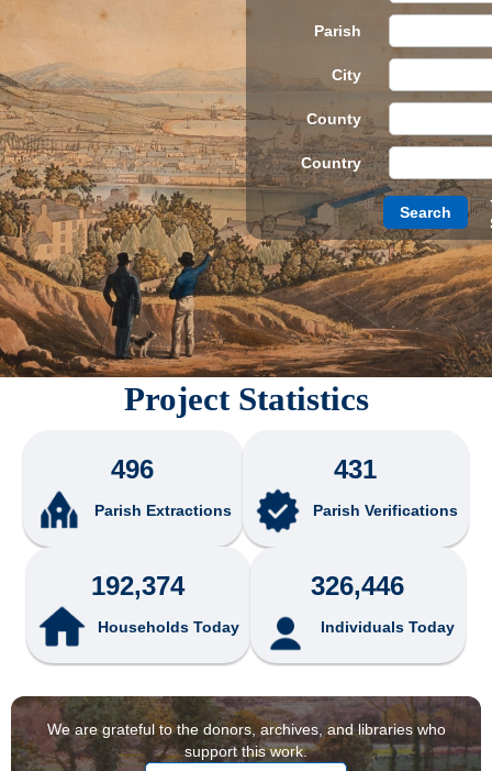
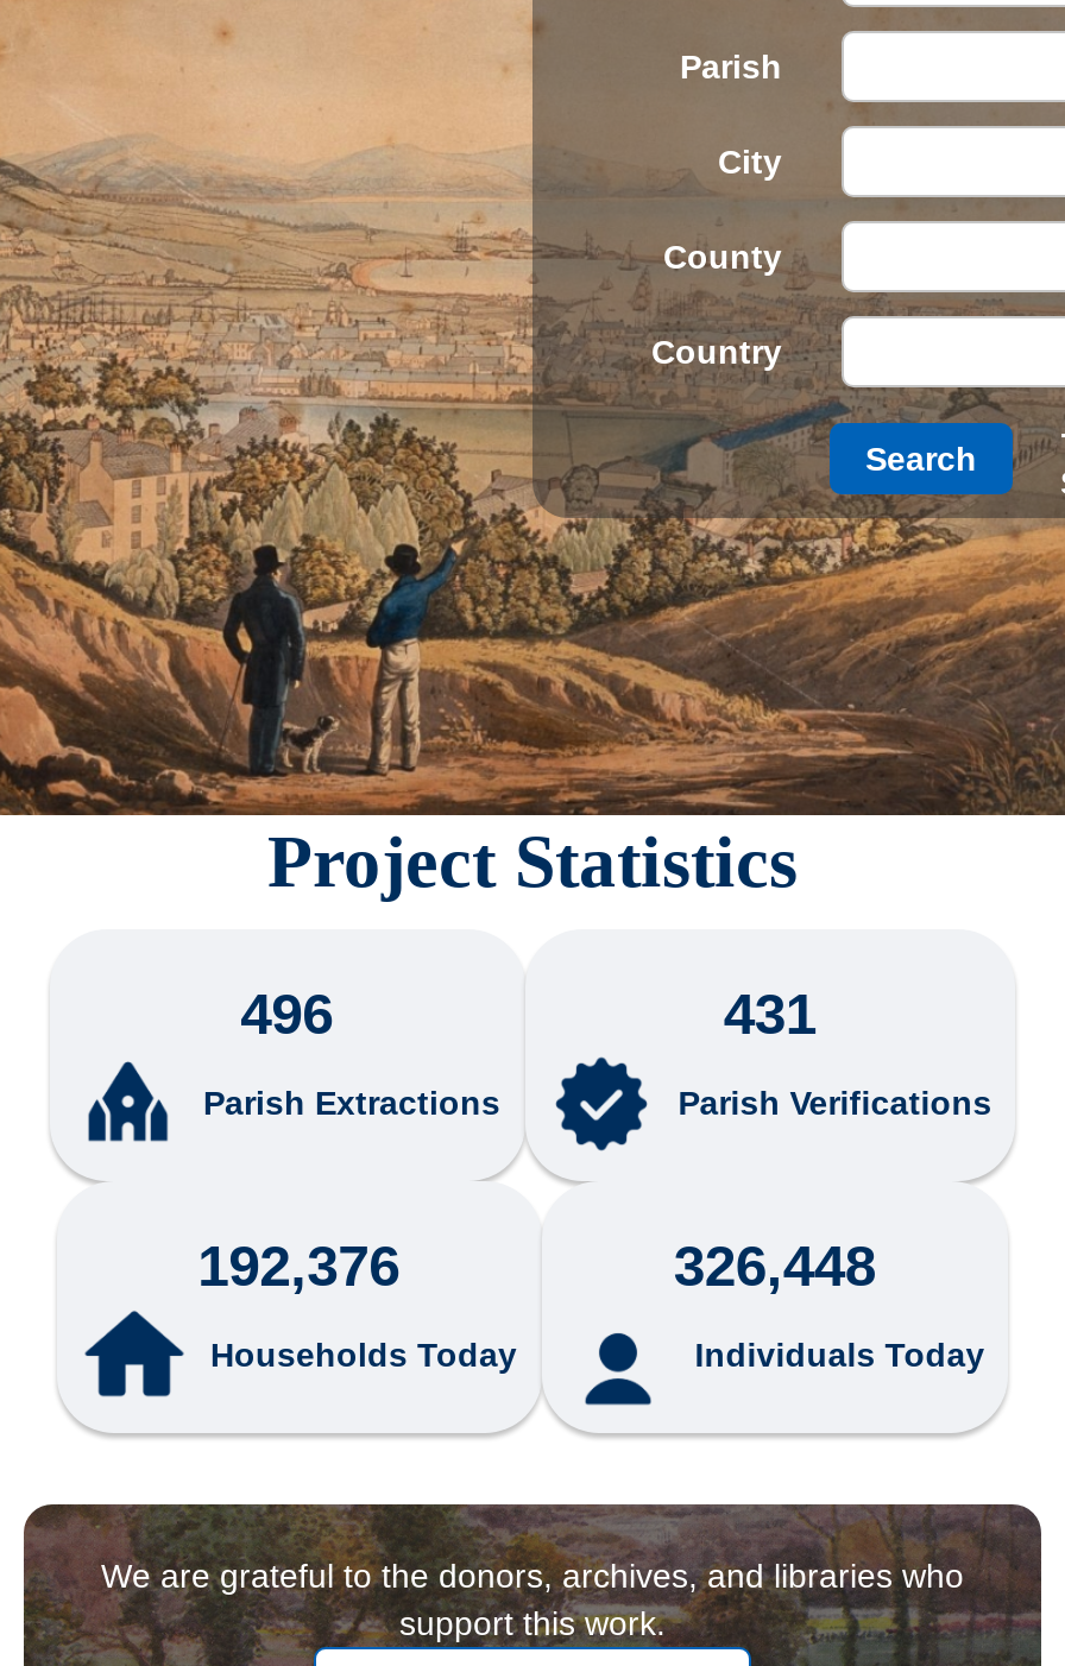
- 192,374
+ 192,376

- 326,446
+ 326,448
